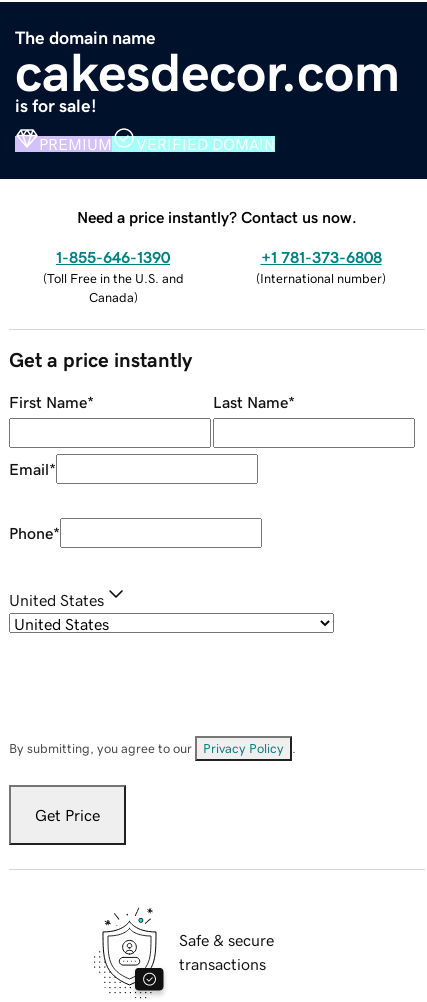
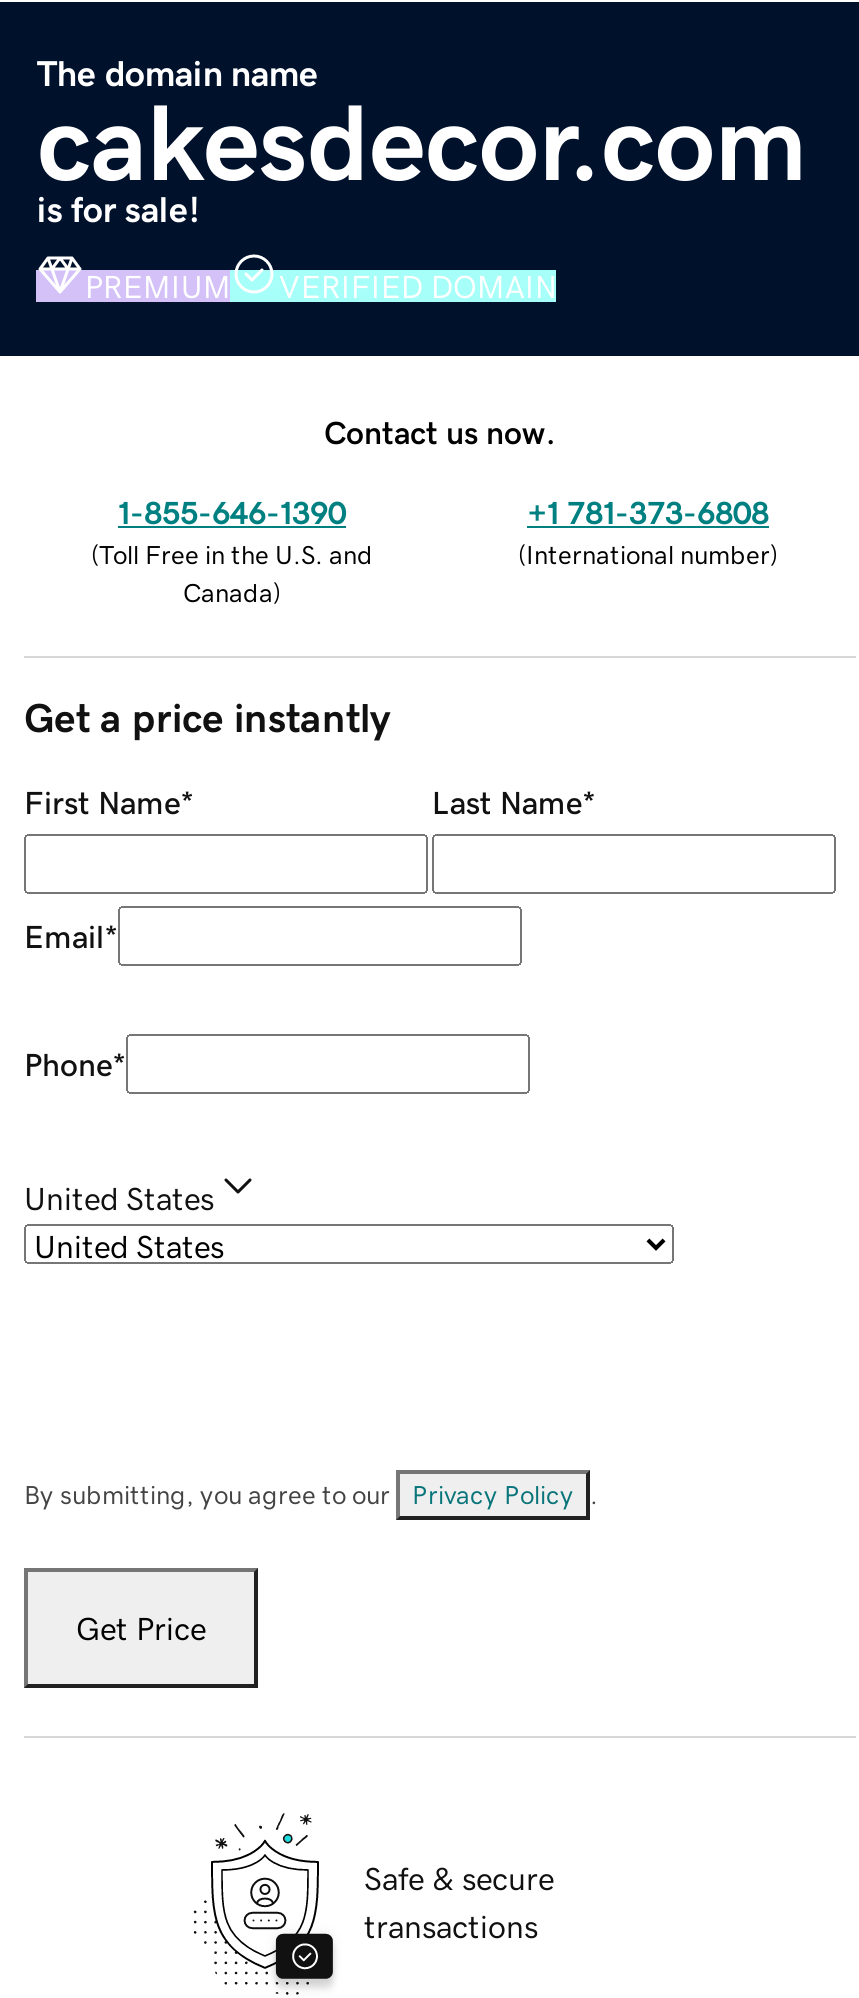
- Need a price instantly? Contact us now.
+ Contact us now.
